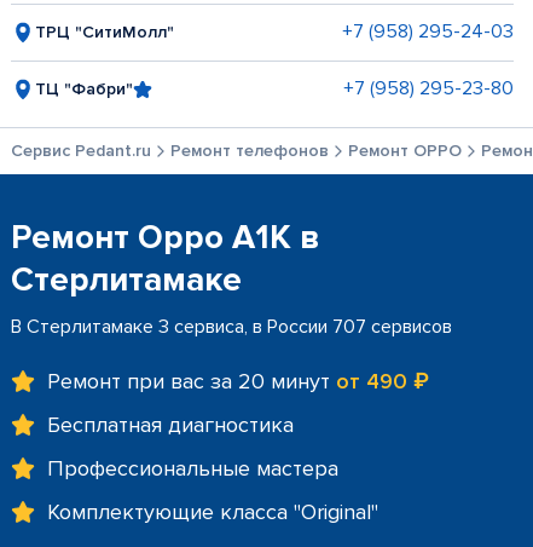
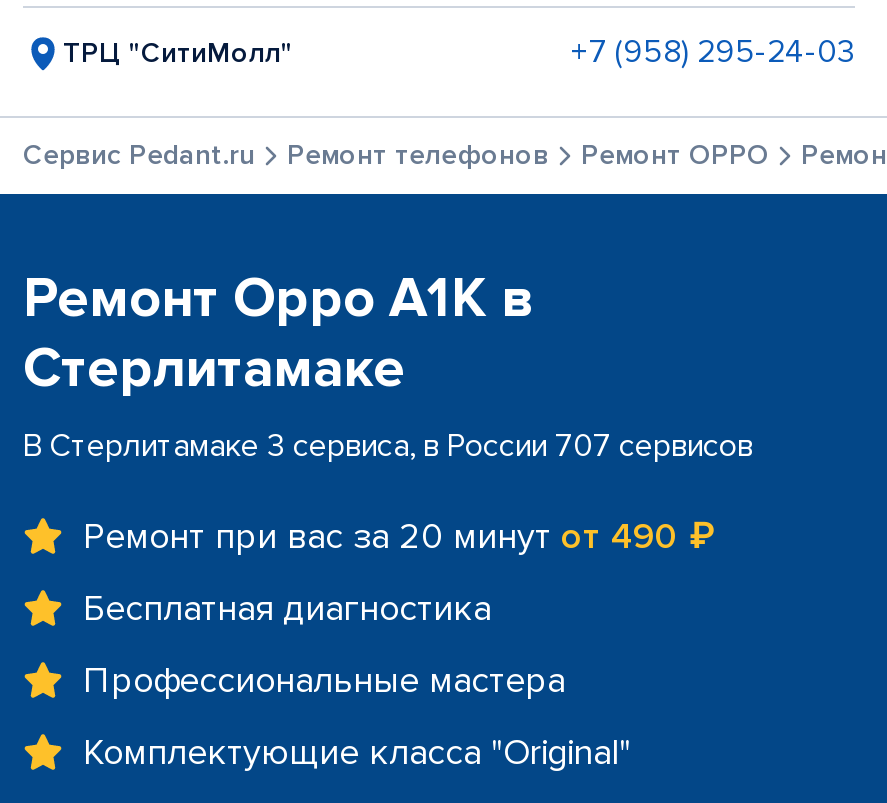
- ТЦ "Фабри"
- +7 (958) 295-23-80
